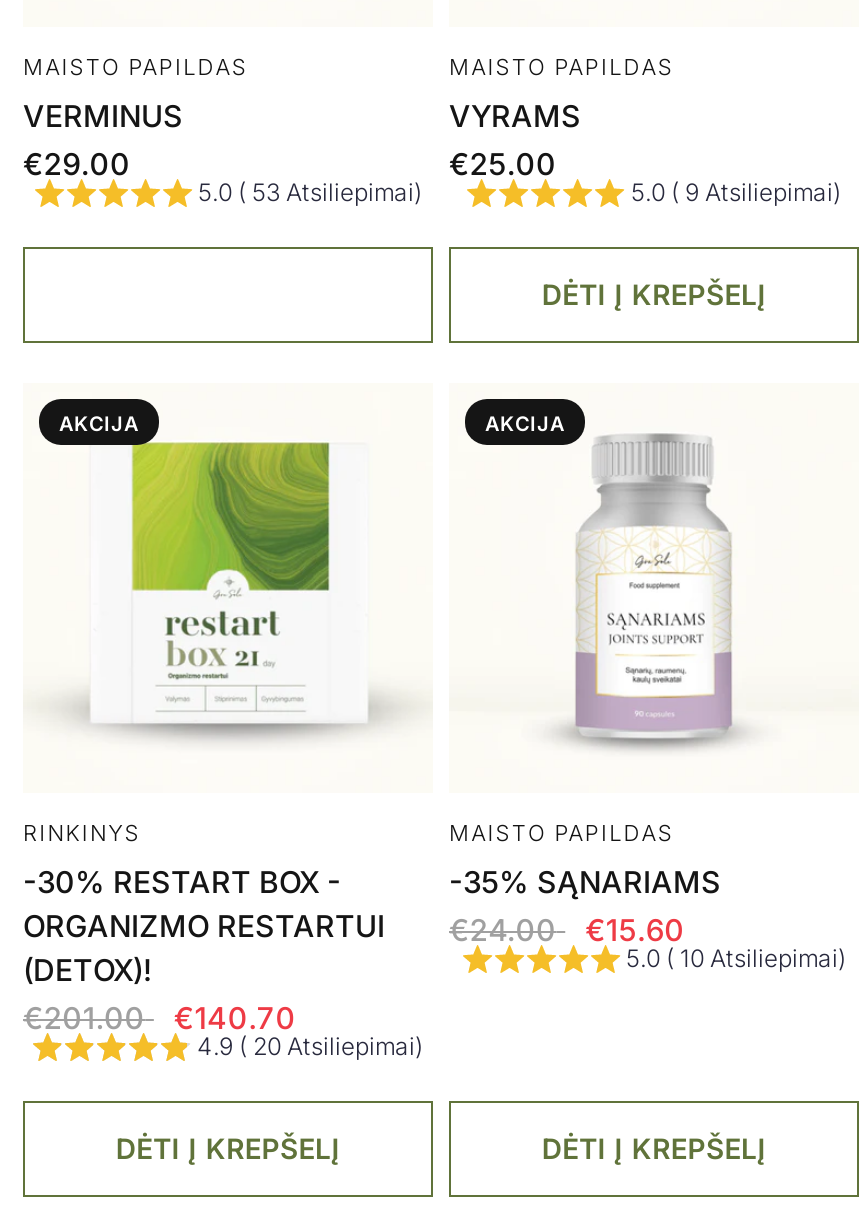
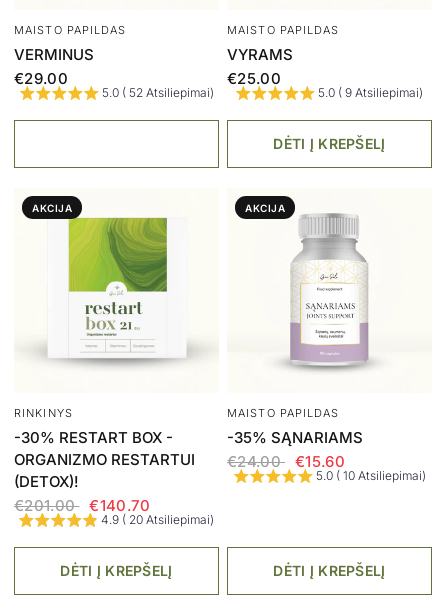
- 5.0 ( 53 Atsiliepimai)
+ 5.0 ( 52 Atsiliepimai)
